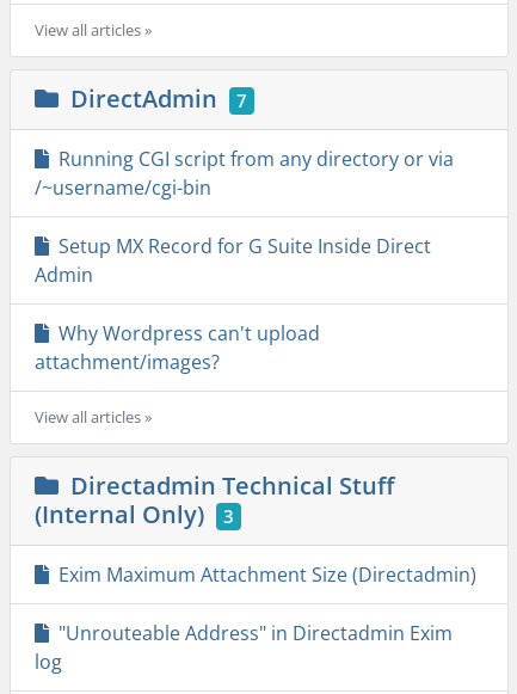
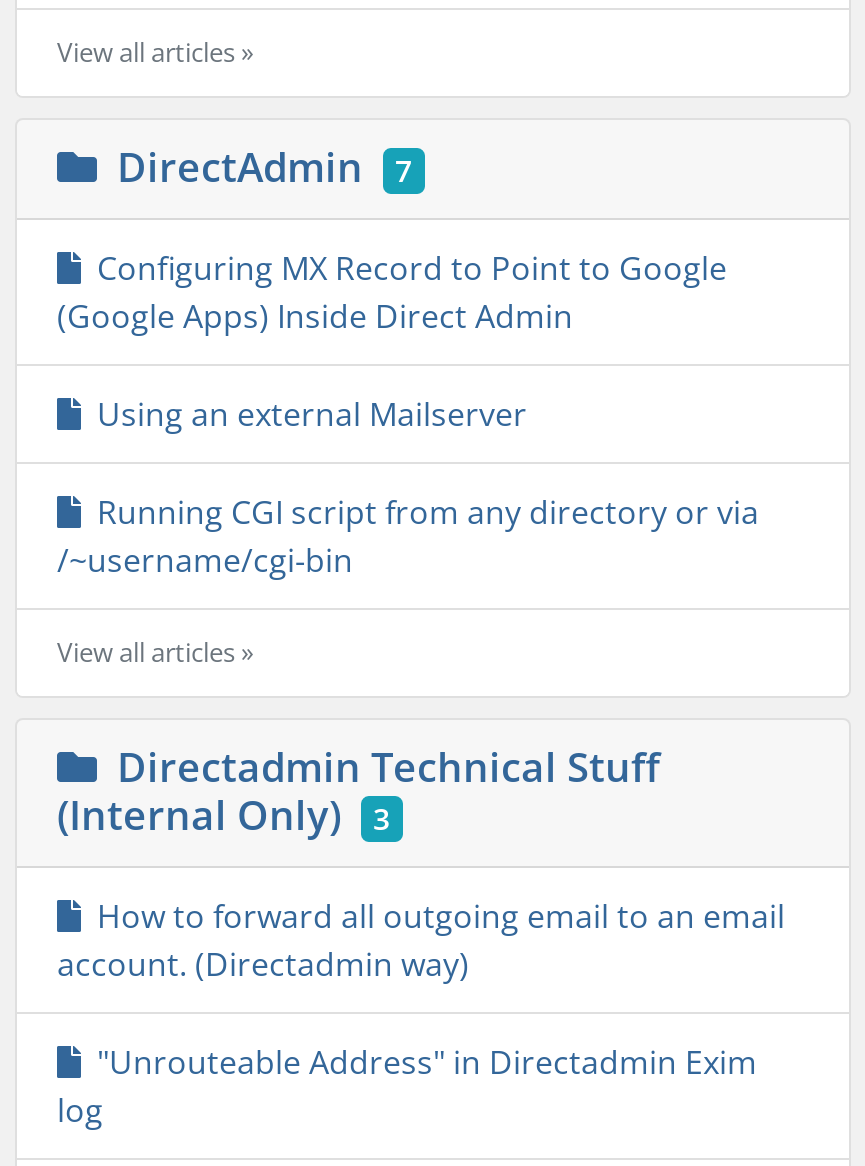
+ Configuring MX Record to Point to Google
+ (Google Apps) Inside Direct Admin
+ Using an external Mailserver

moved down: Running CGI script from any directory or via | /~username/cgi-bin

- Setup MX Record for G Suite Inside Direct
- Admin
- Why Wordpress can't upload
- attachment/images?

moved up: View all articles » | Directadmin Technical Stuff | (Internal Only) | 3

- Exim Maximum Attachment Size (Directadmin)
+ How to forward all outgoing email to an email
+ account. (Directadmin way)
